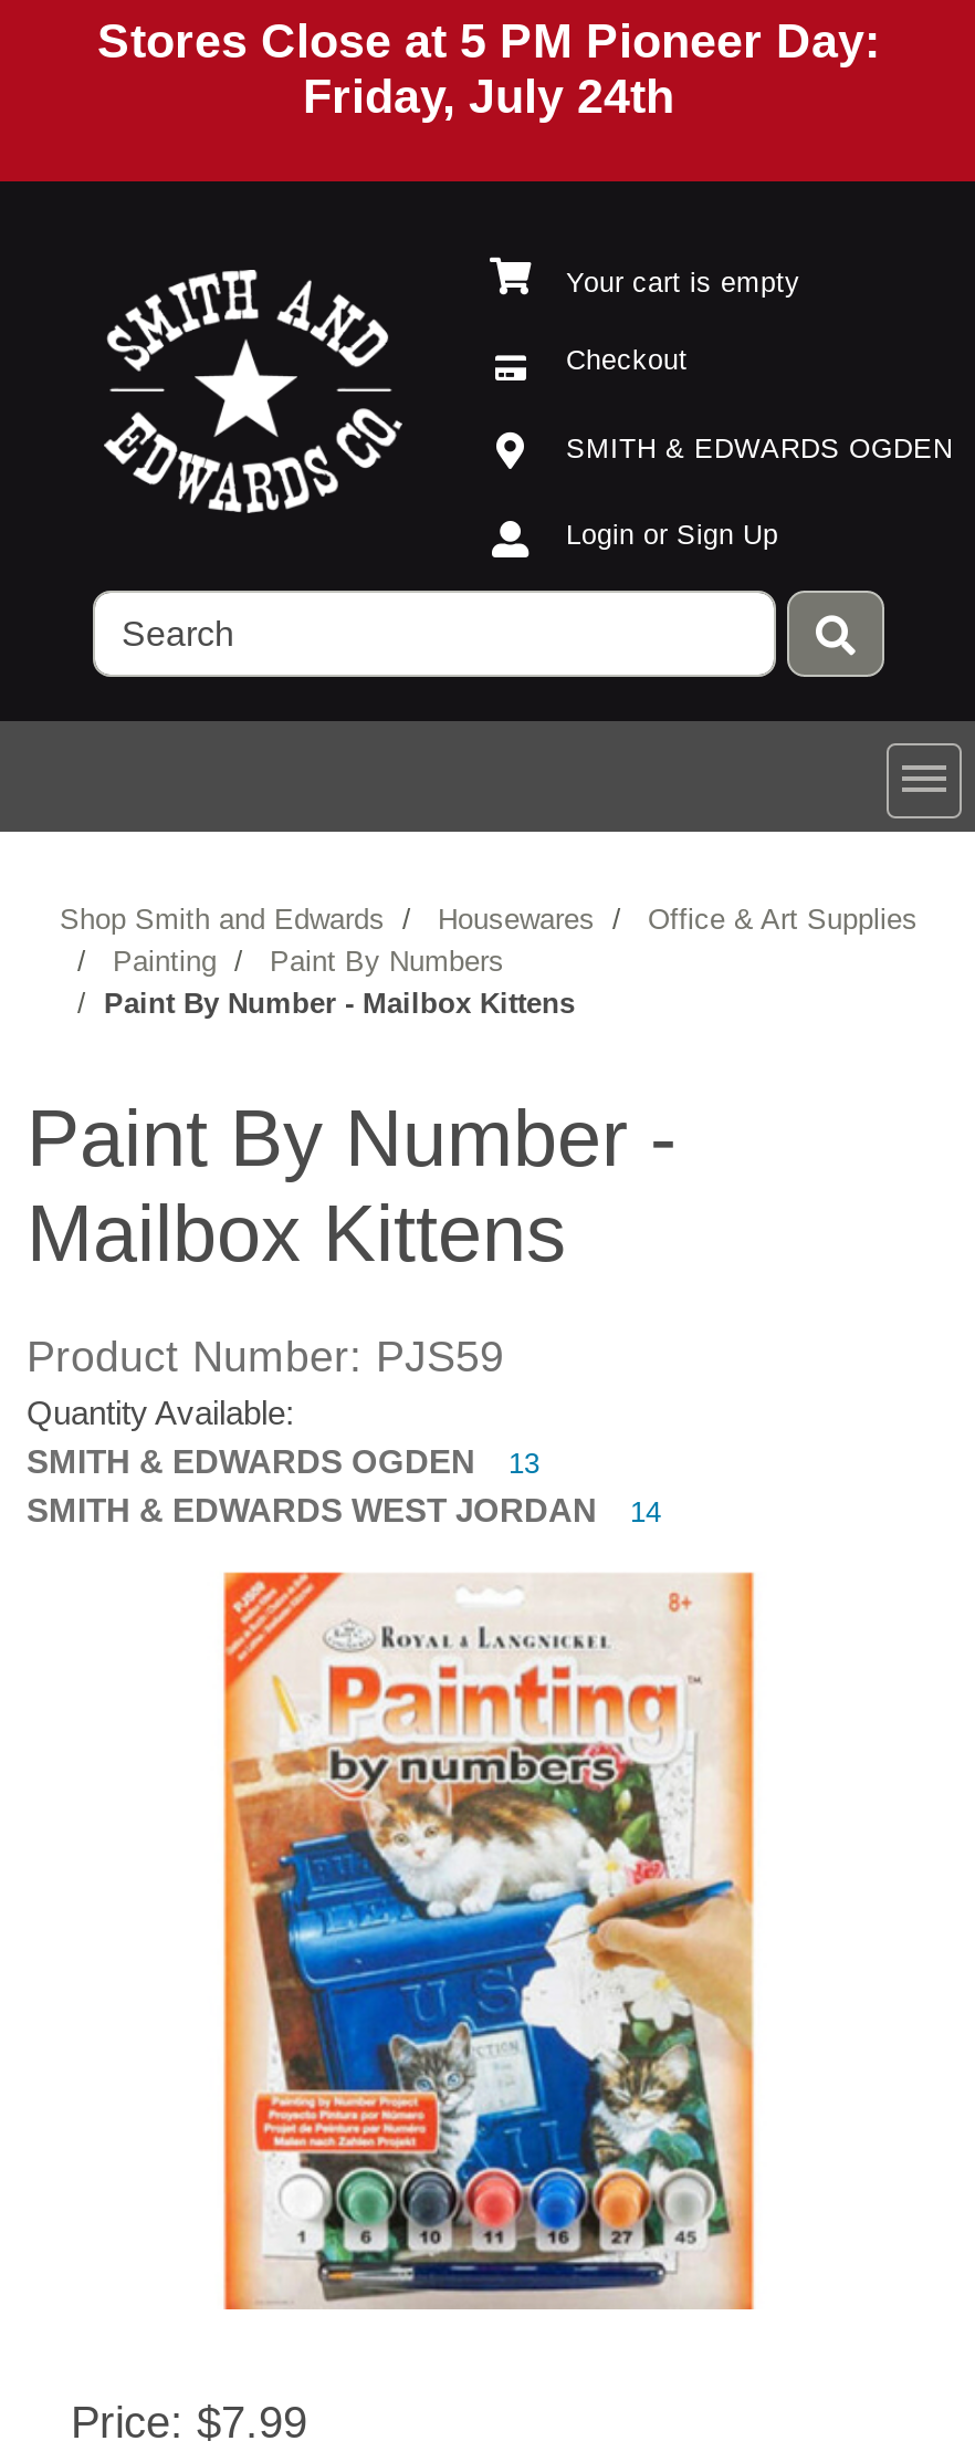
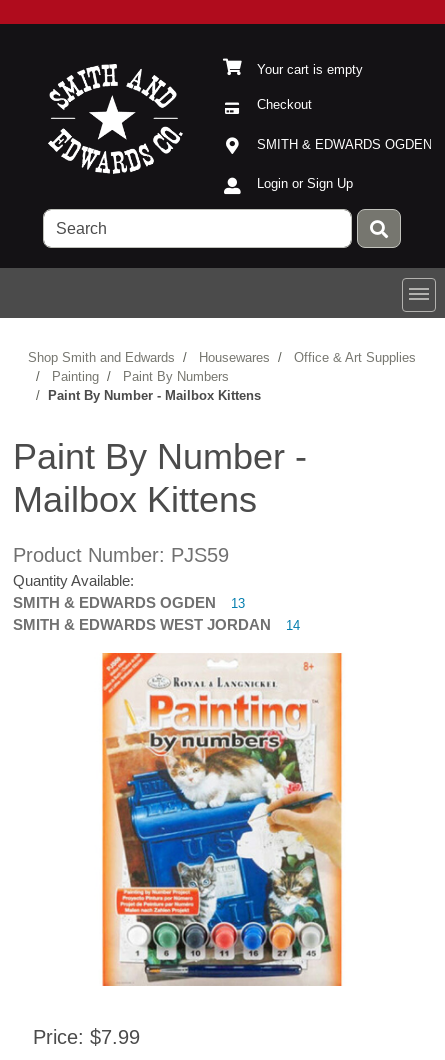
- Stores Close at 5 PM Pioneer Day:
- Friday, July 24th
